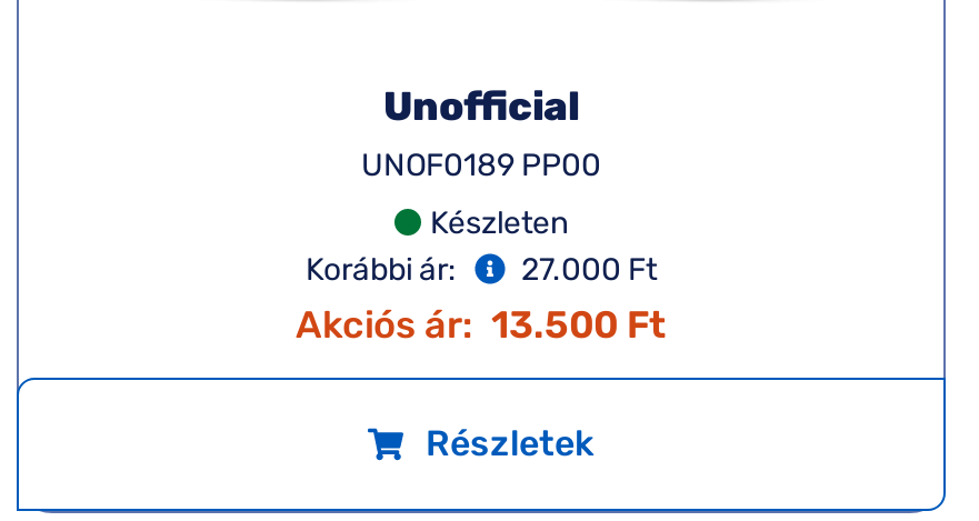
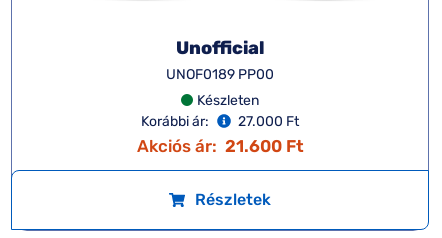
- Akciós ár: 13.500 Ft
+ Akciós ár: 21.600 Ft
